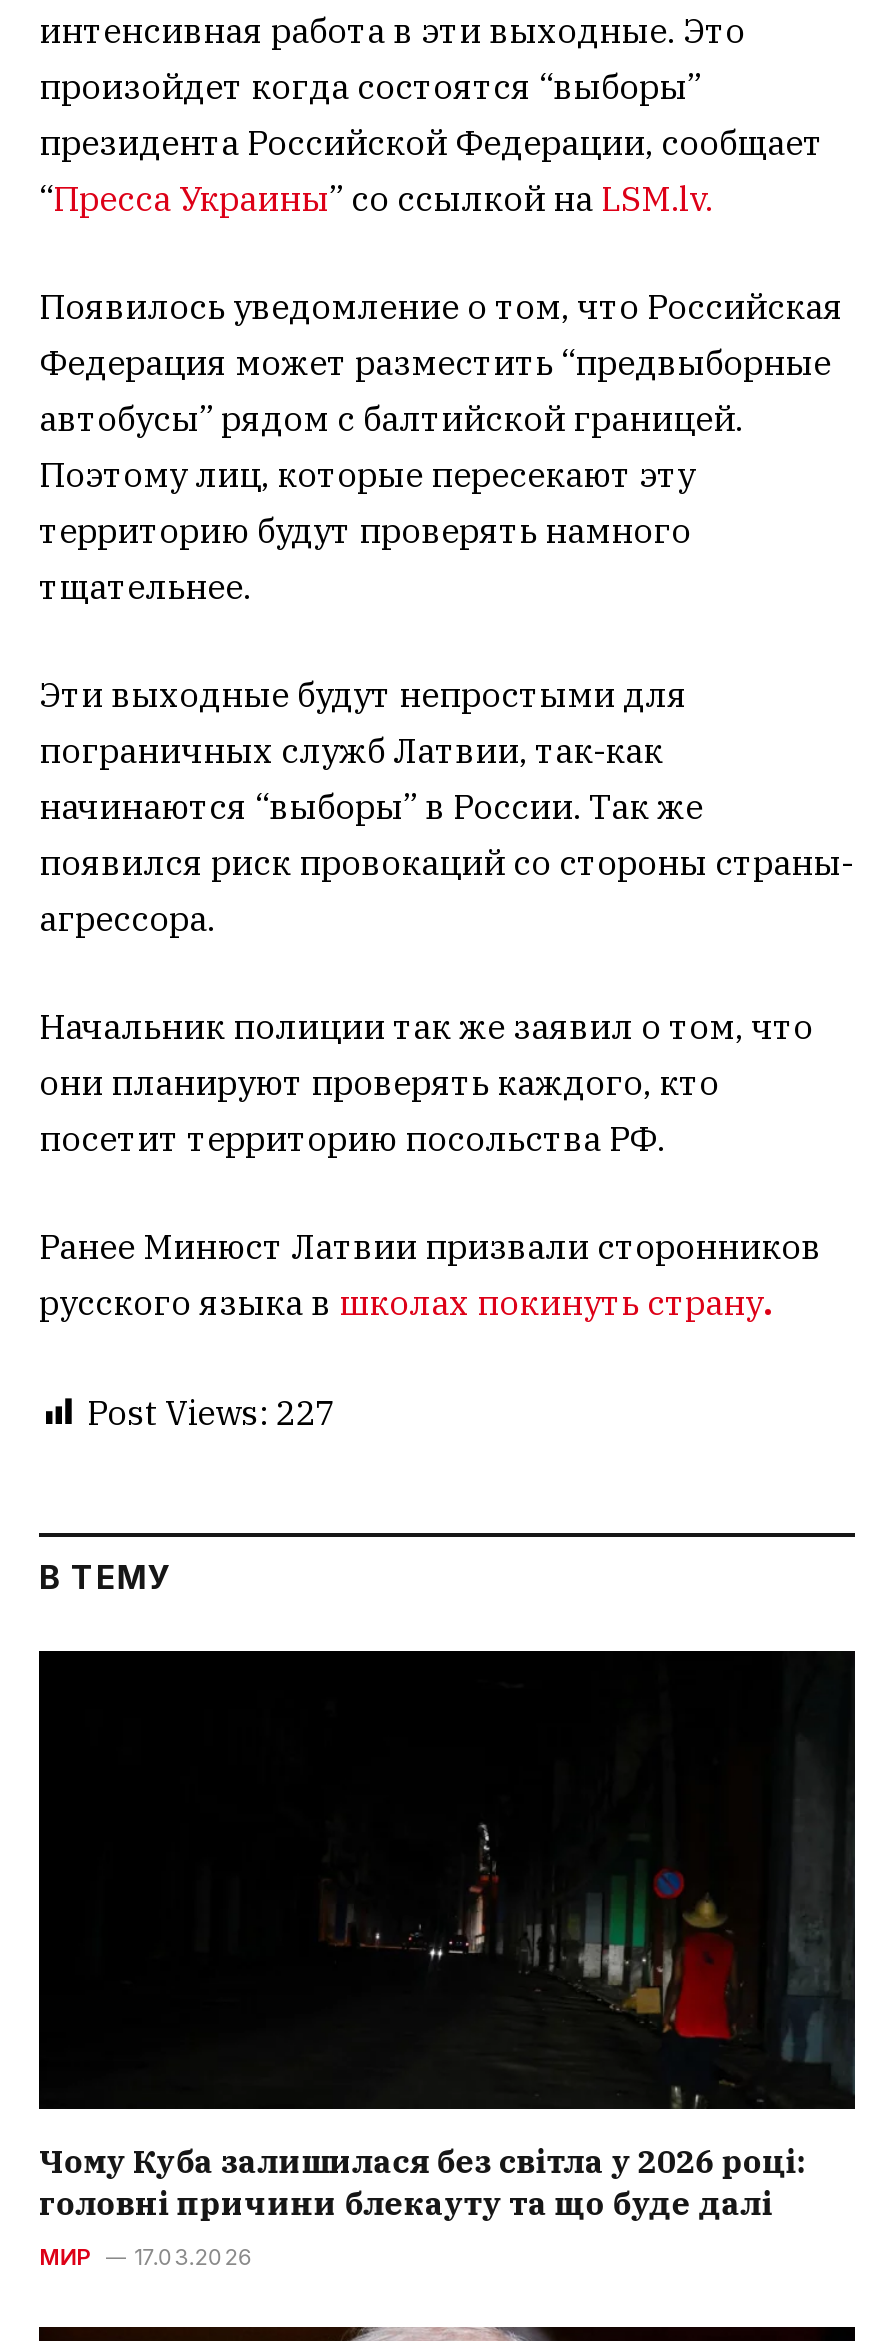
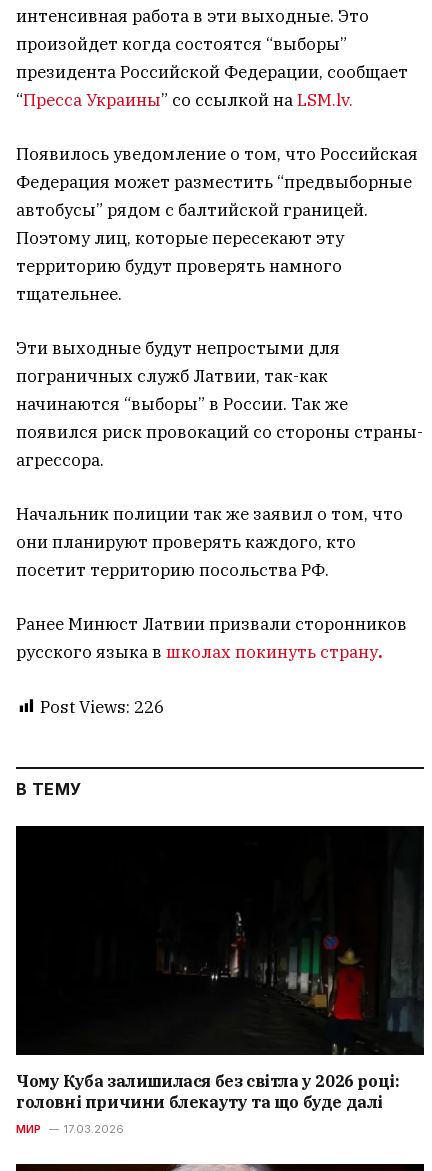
- Post Views: 227
+ Post Views: 226
